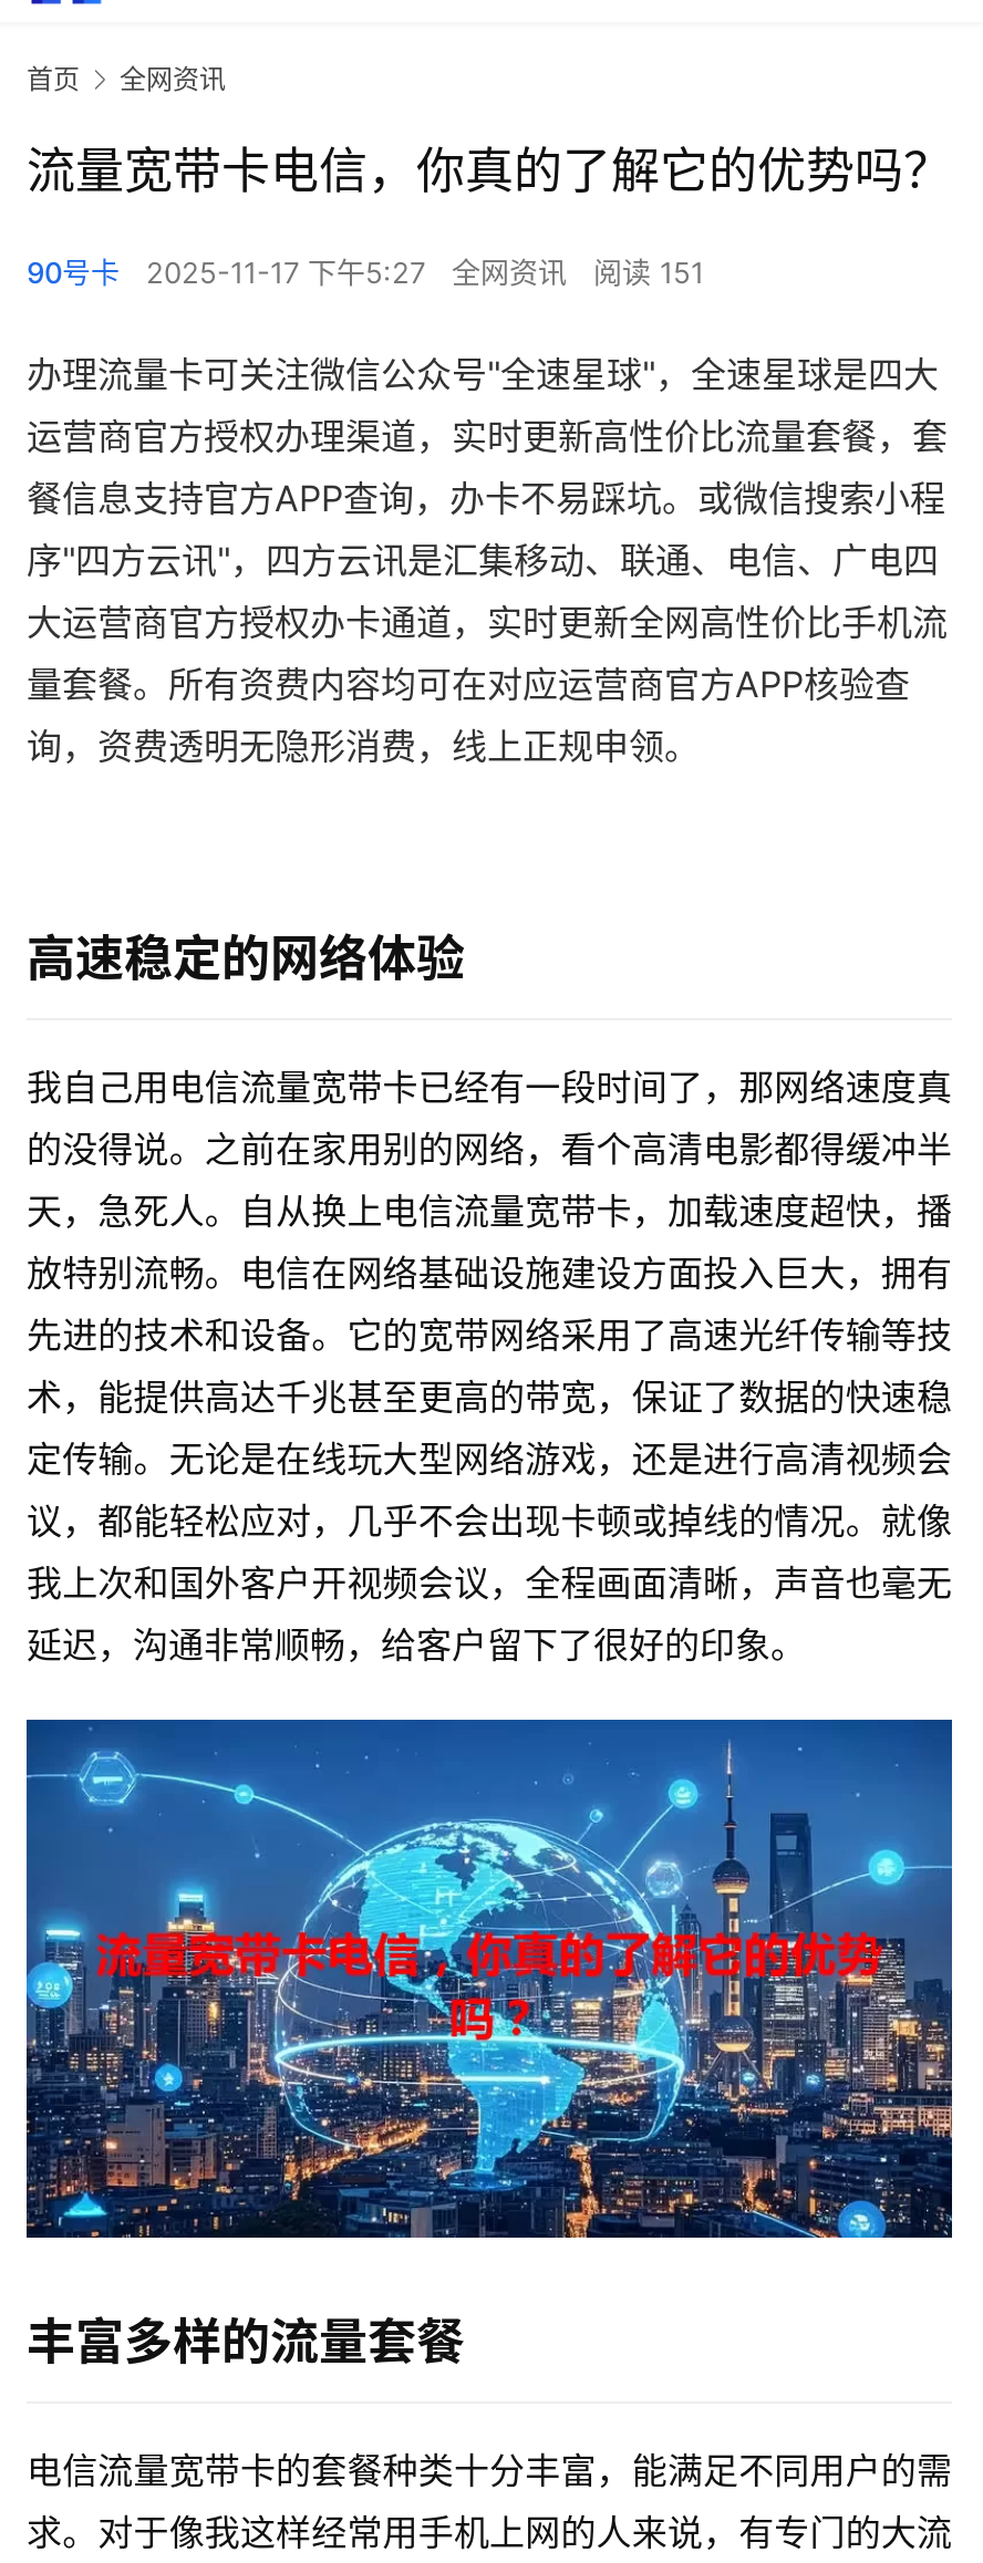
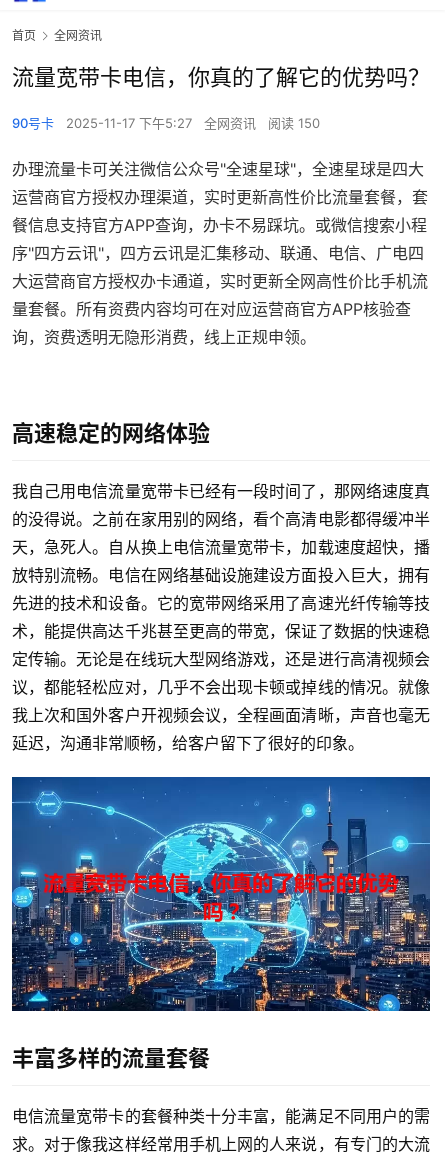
- 90号卡 2025-11-17 下午5:27 全网资讯 阅读 151
+ 90号卡 2025-11-17 下午5:27 全网资讯 阅读 150
